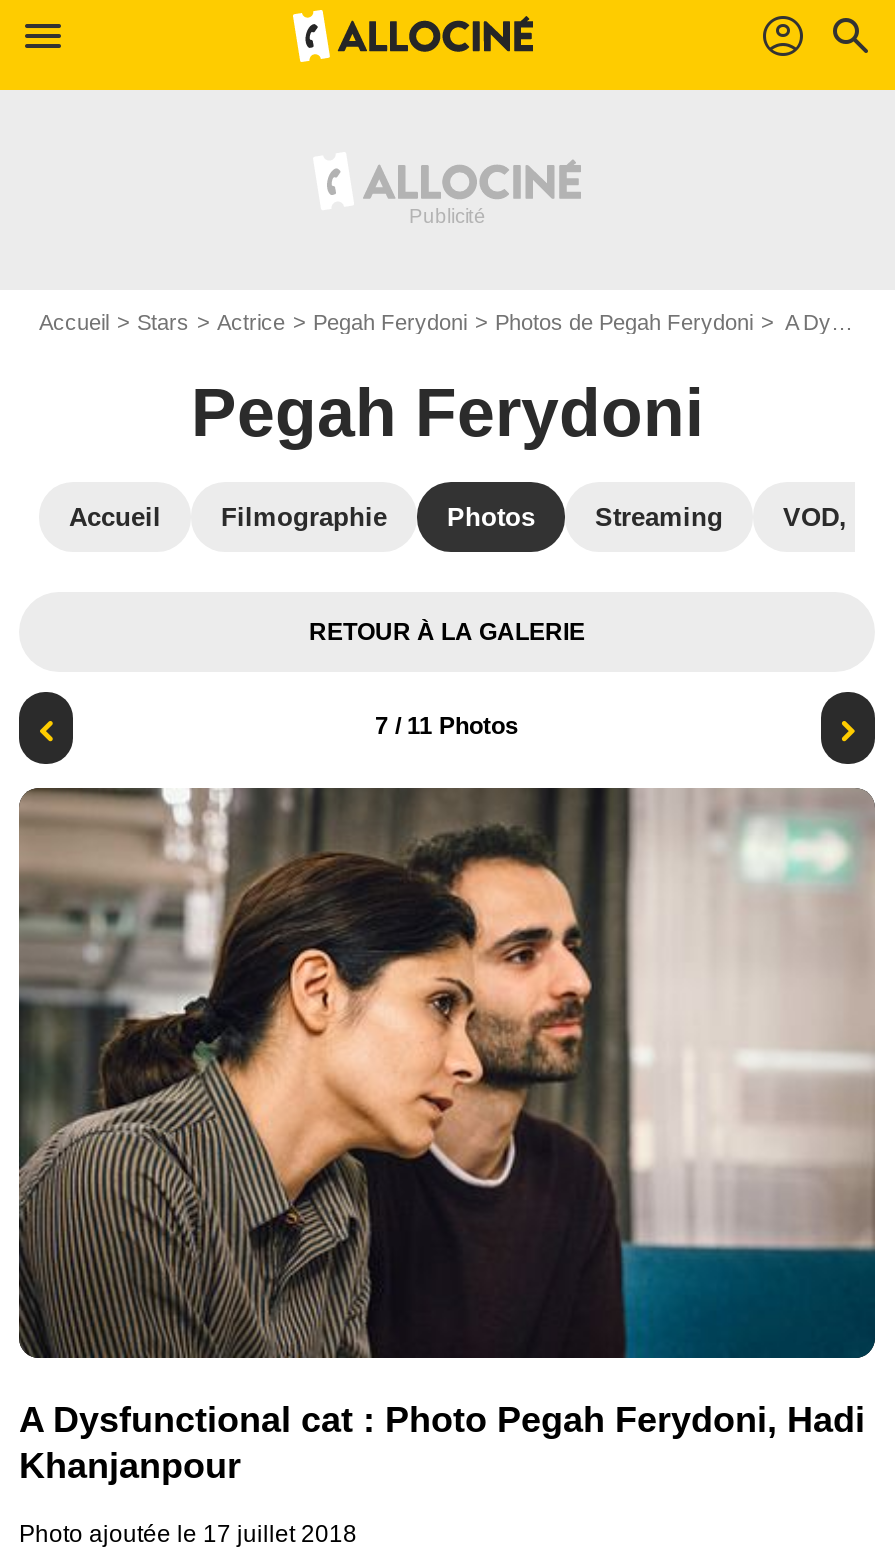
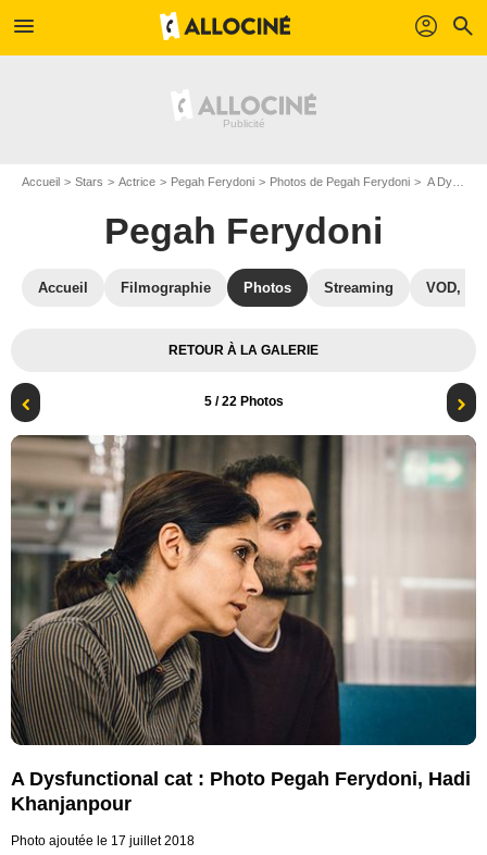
- 7 / 11 Photos
+ 5 / 22 Photos
